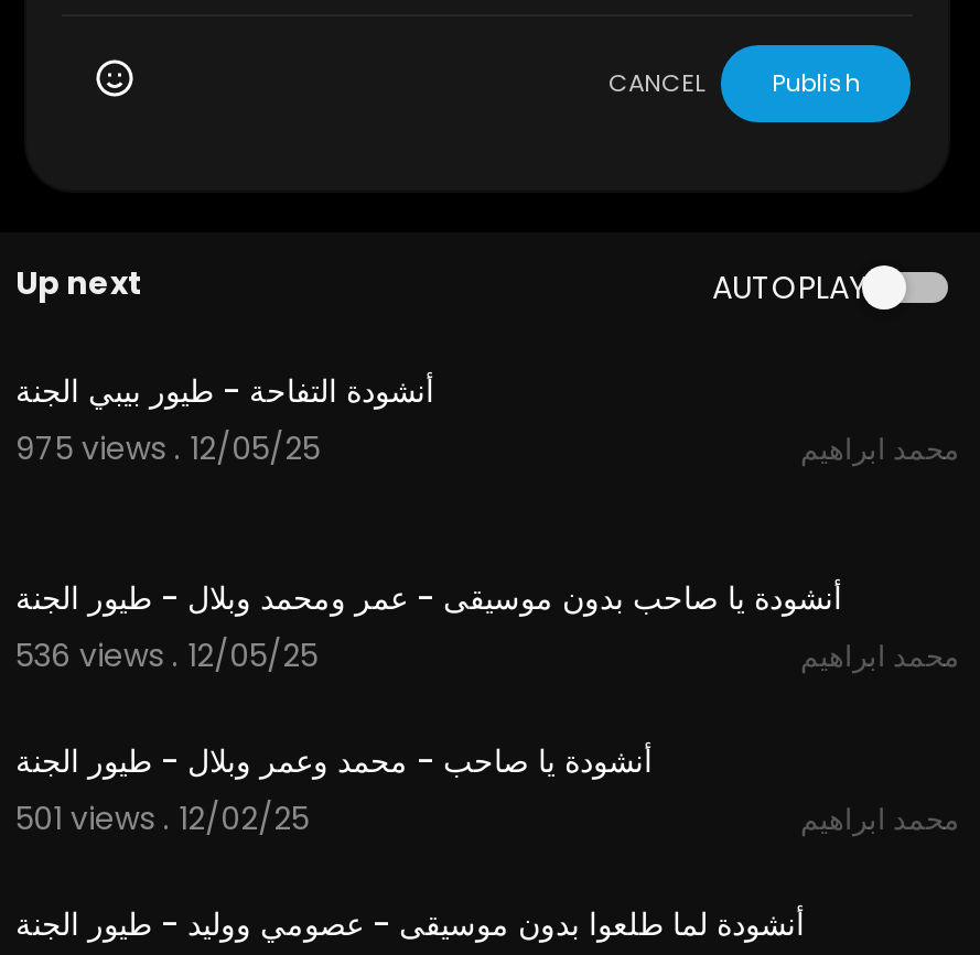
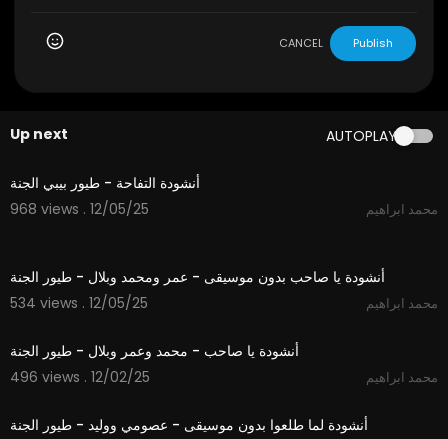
- 975 views . 12/05/25
+ 968 views . 12/05/25

- 536 views . 12/05/25
+ 534 views . 12/05/25

- 501 views . 12/02/25
+ 496 views . 12/02/25
